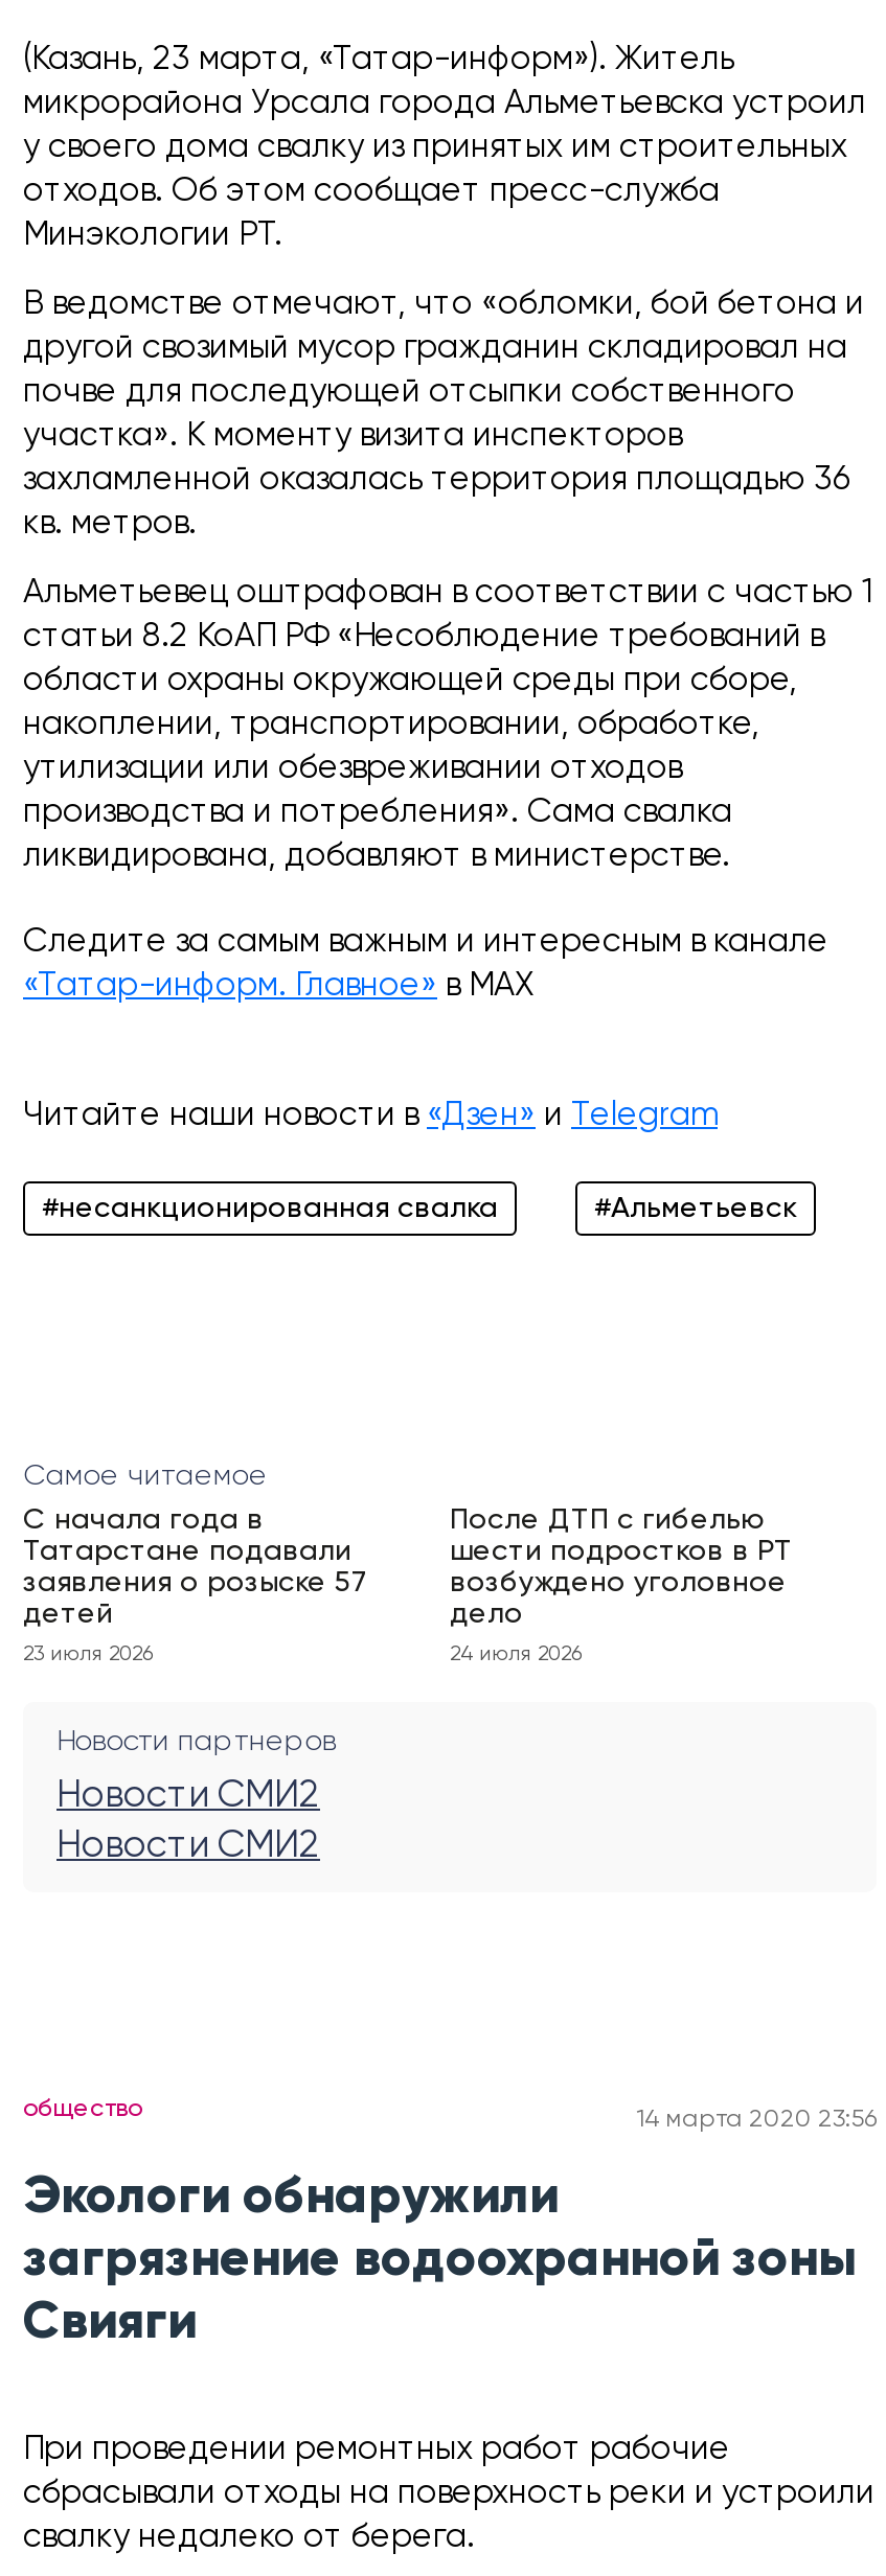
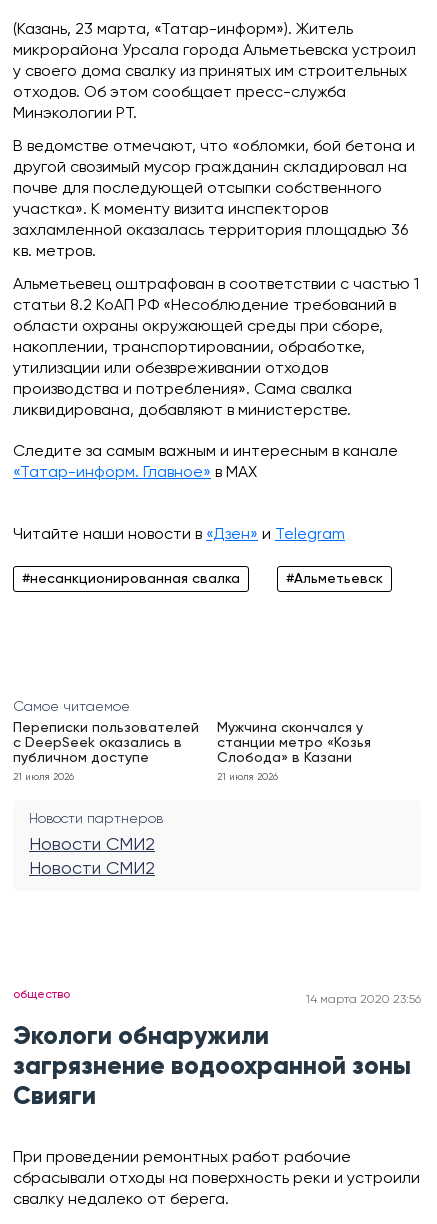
- С начала года в
- Татарстане подавали
- заявления о розыске 57
- детей
+ Переписки пользователей
+ с DeepSeek оказались в
+ публичном доступе

- После ДТП с гибелью
- шести подростков в РТ
- возбуждено уголовное
- дело
+ Мужчина скончался у
+ станции метро «Козья
+ Слобода» в Казани

- 23 июля 2026
+ 21 июля 2026

- 24 июля 2026
+ 21 июля 2026
